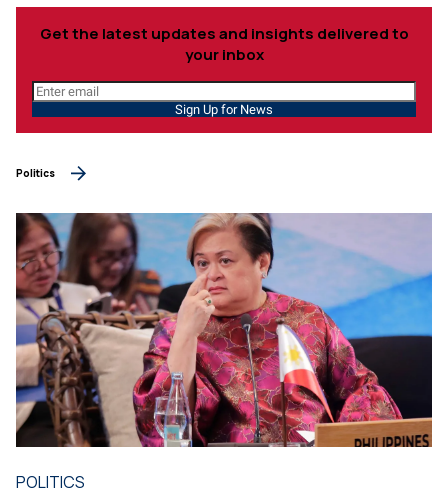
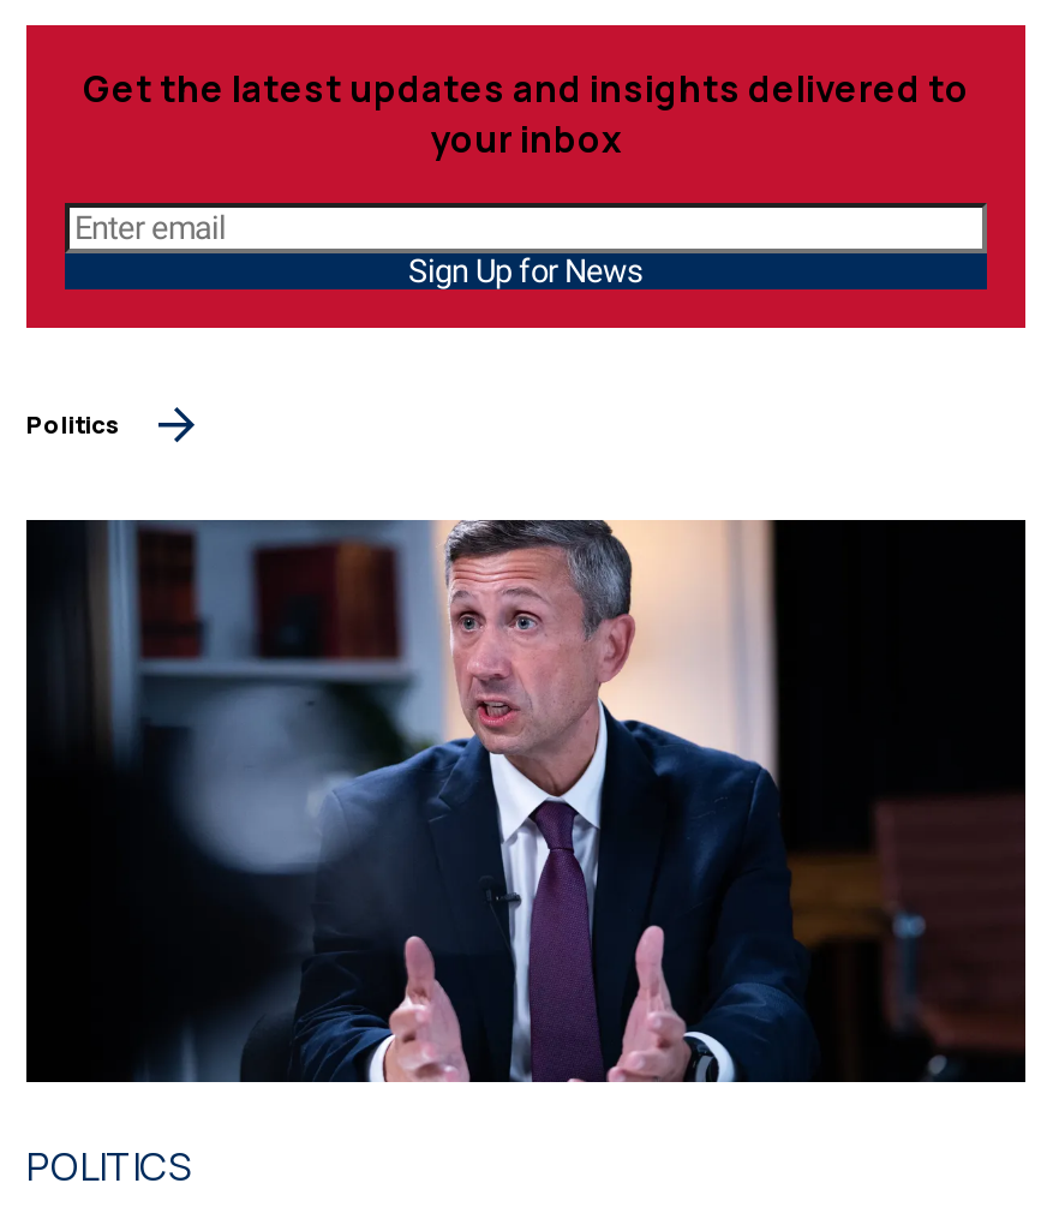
- [image]
+ [image]
